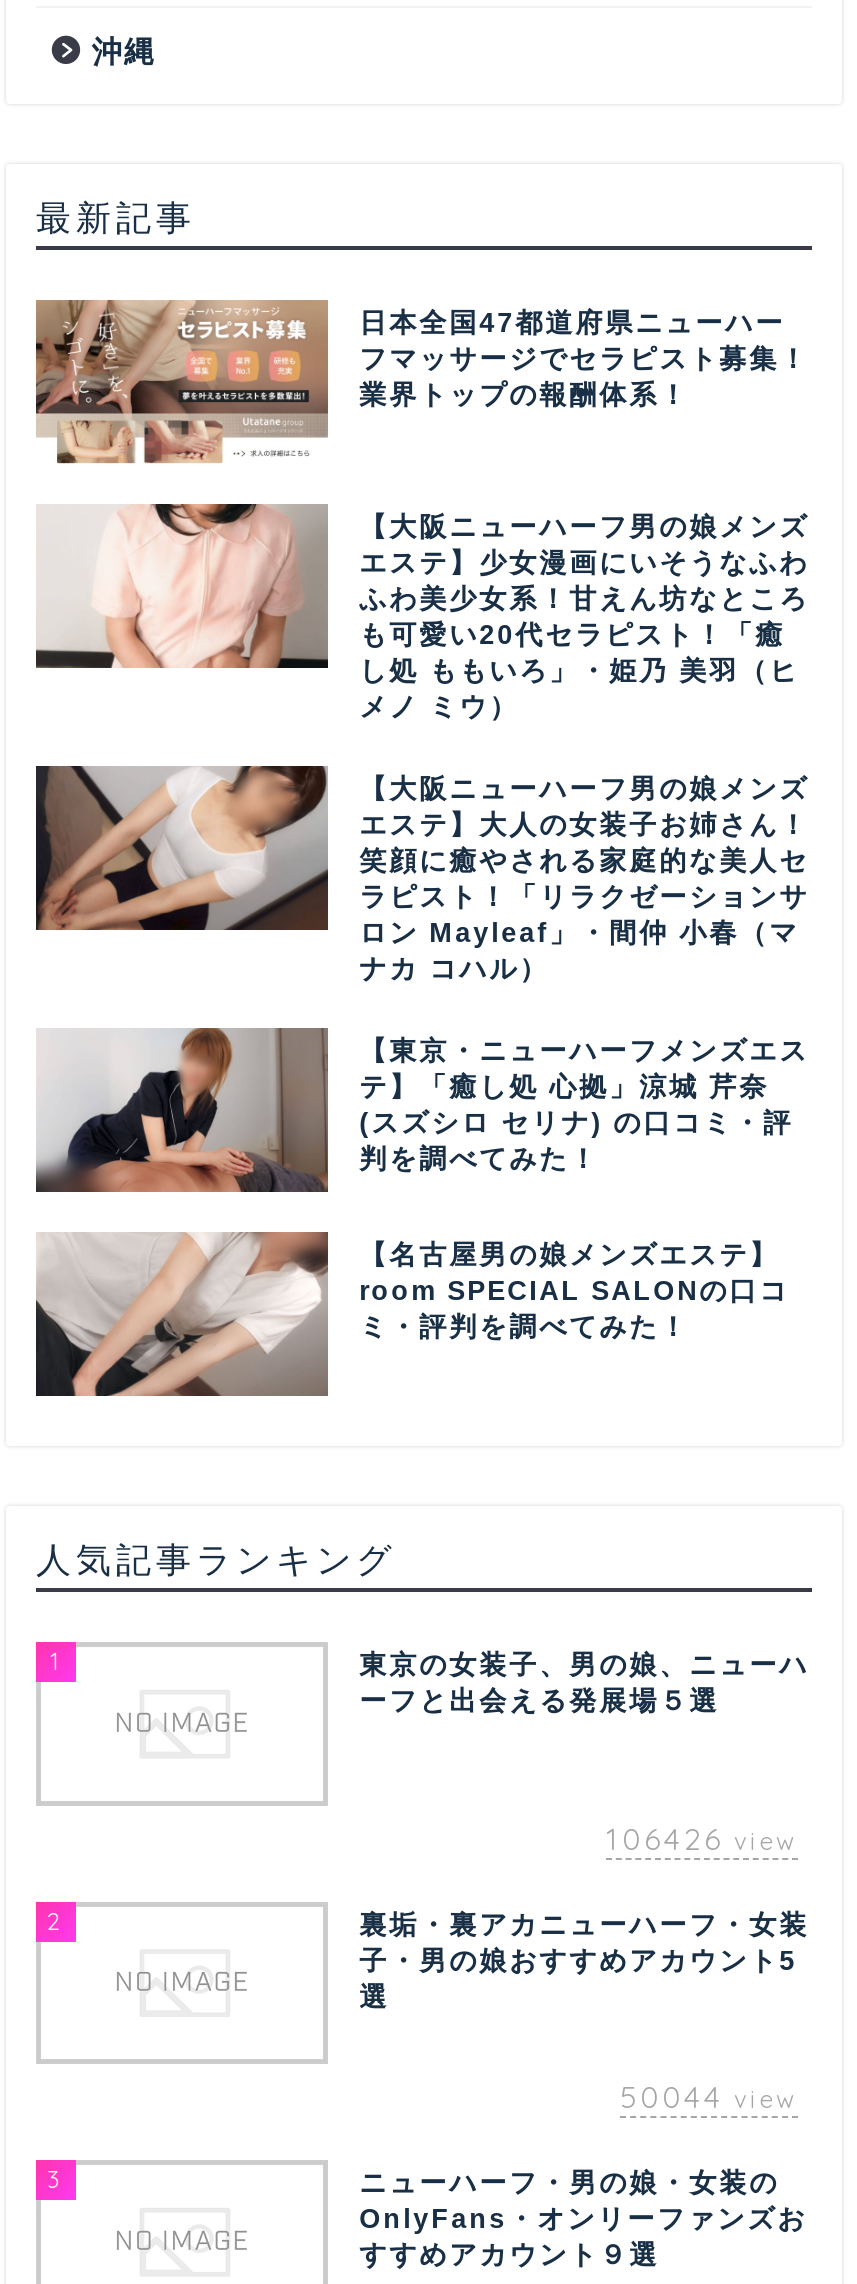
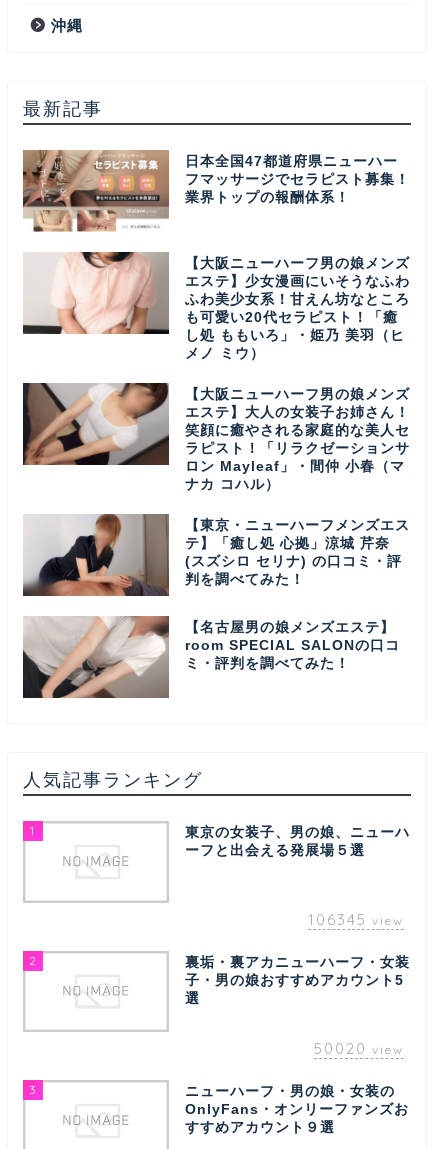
- 106426 view
+ 106345 view

- 50044 view
+ 50020 view
